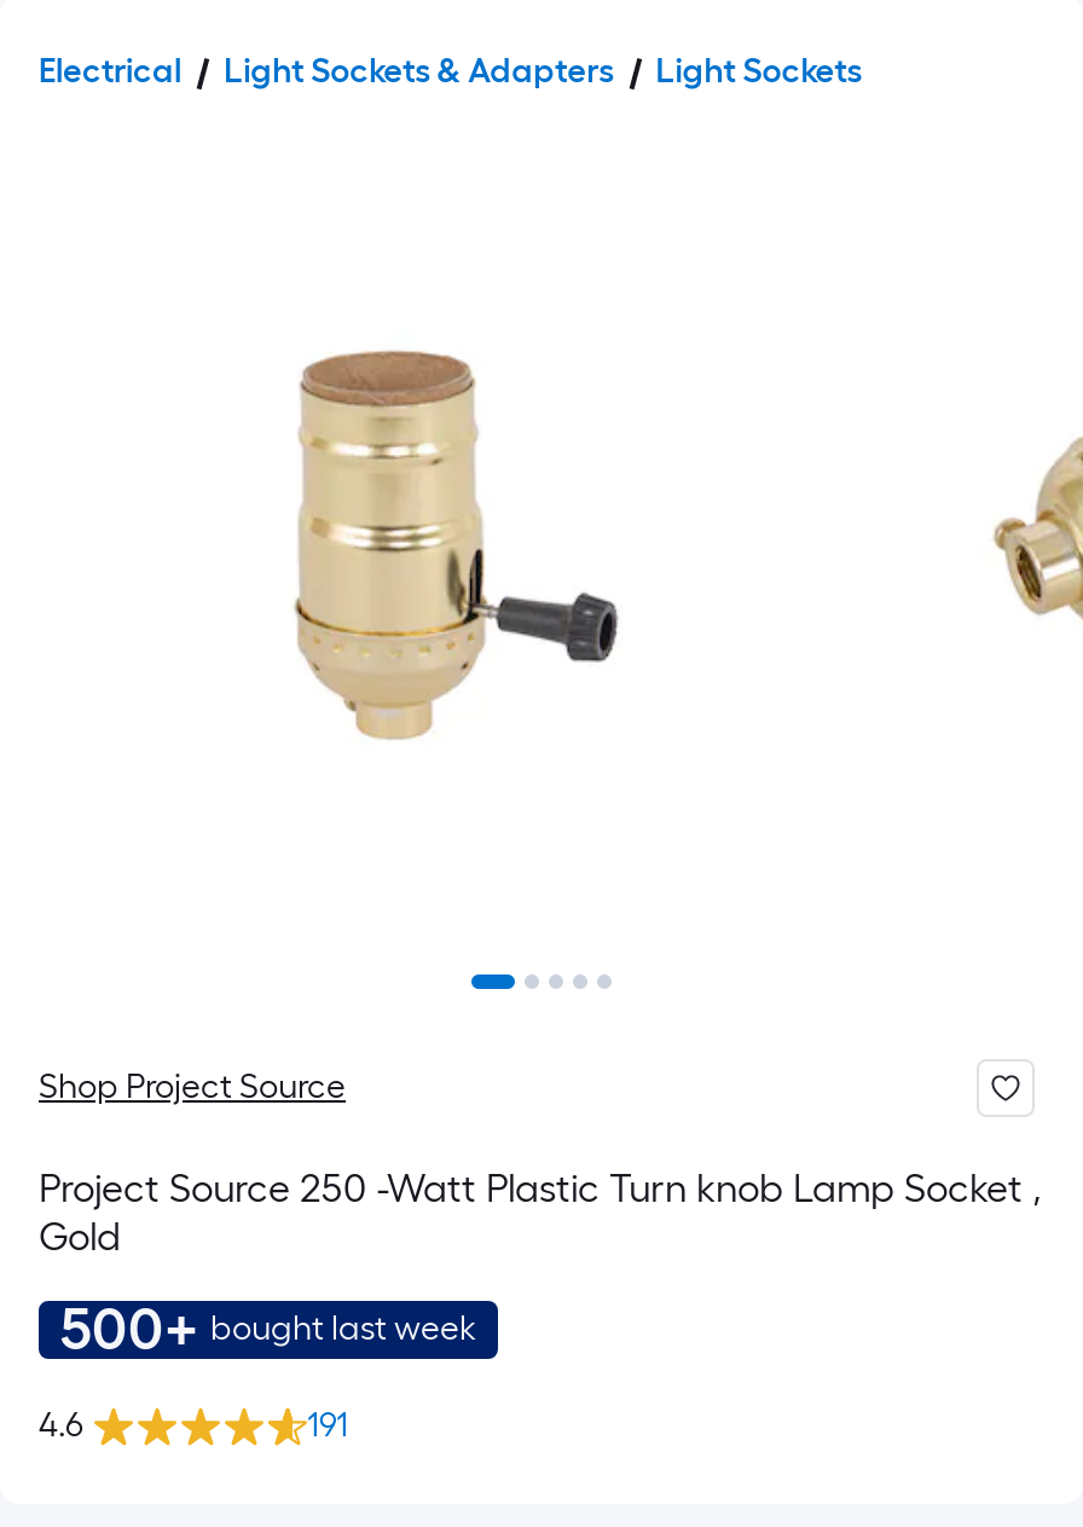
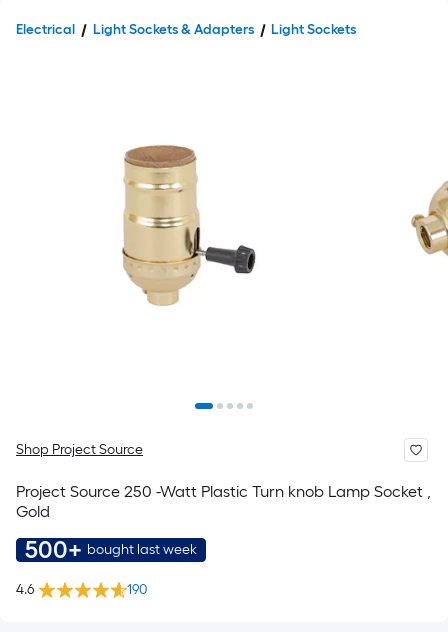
- 191
+ 190
